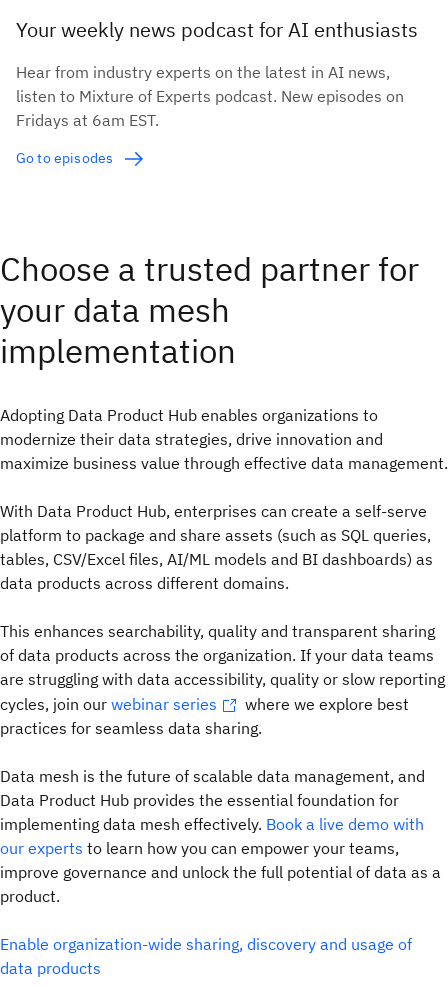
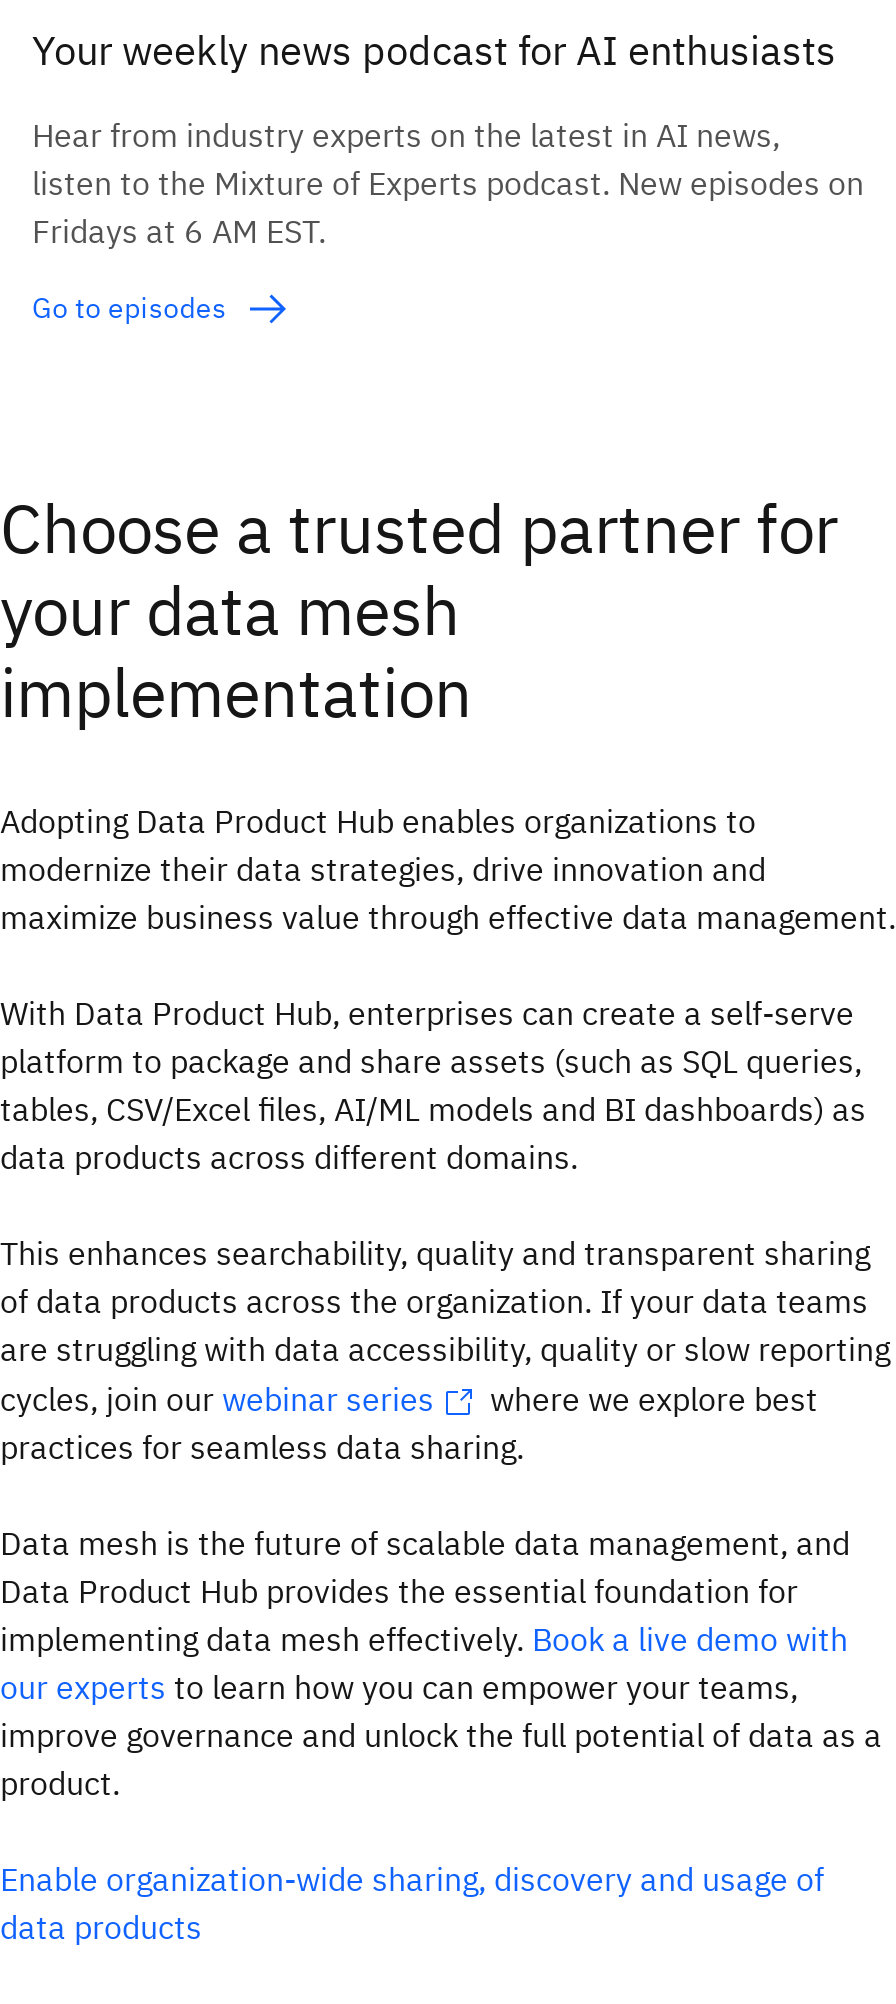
- listen to Mixture of Experts podcast. New episodes on
- Fridays at 6am EST.
+ listen to the Mixture of Experts podcast. New episodes on
+ Fridays at 6 AM EST.
